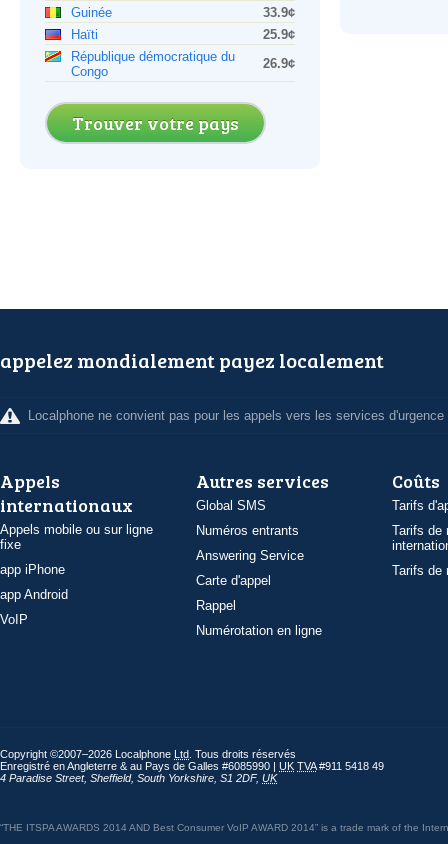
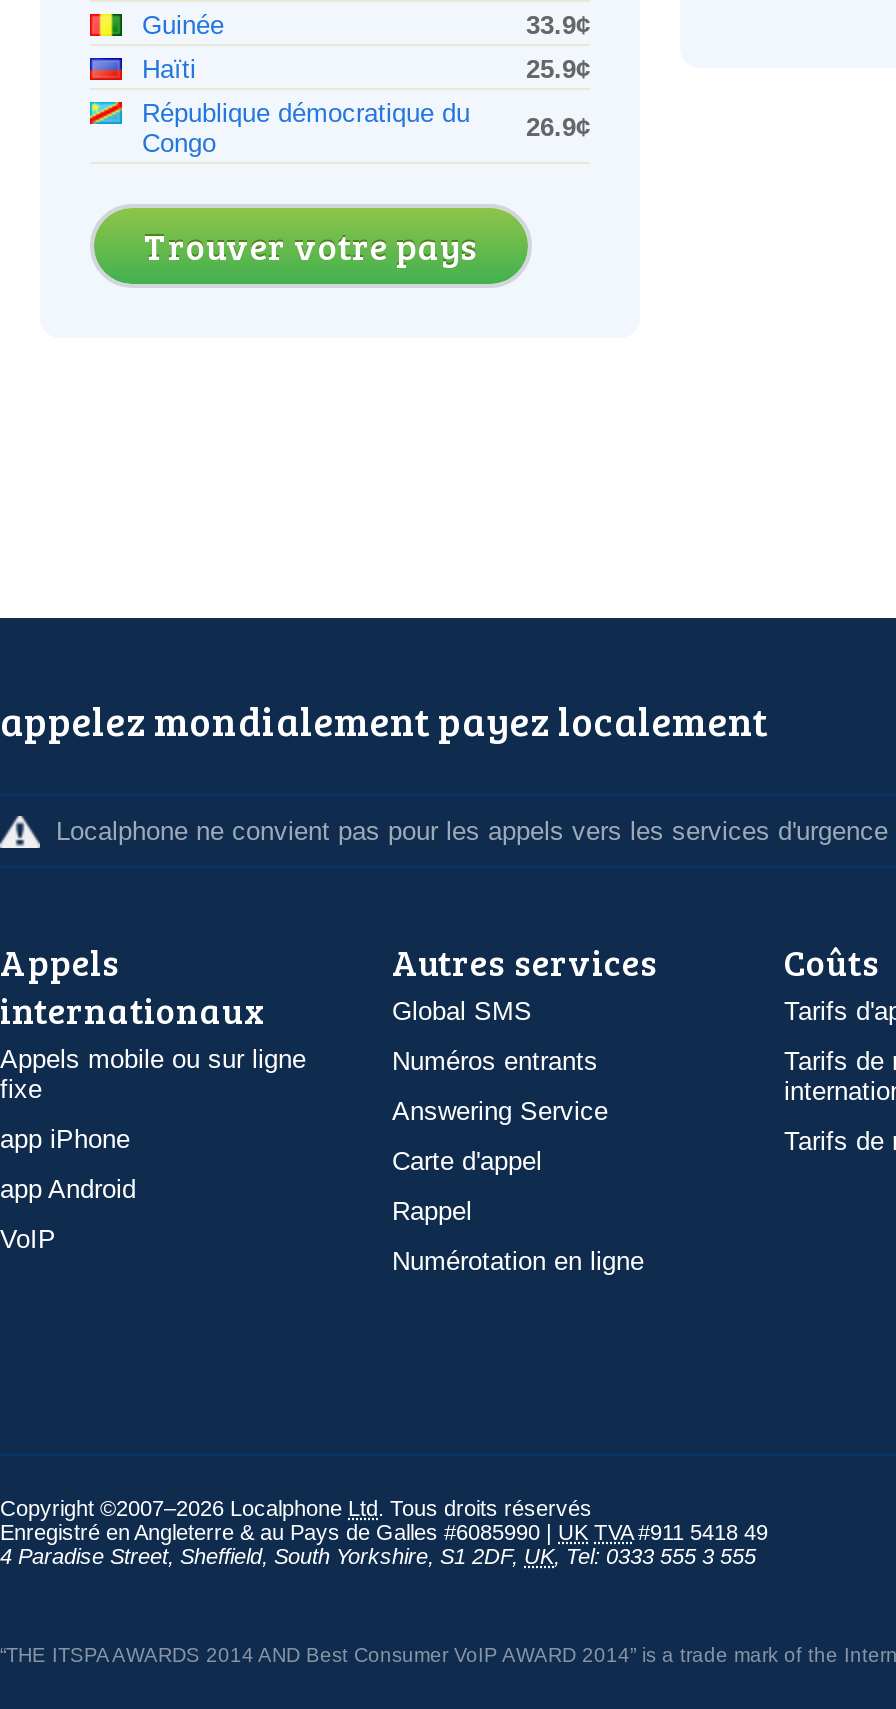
- 4 Paradise Street, Sheffield, South Yorkshire, S1 2DF, UK
+ 4 Paradise Street, Sheffield, South Yorkshire, S1 2DF, UK,Tel: 0333 555 3 555
